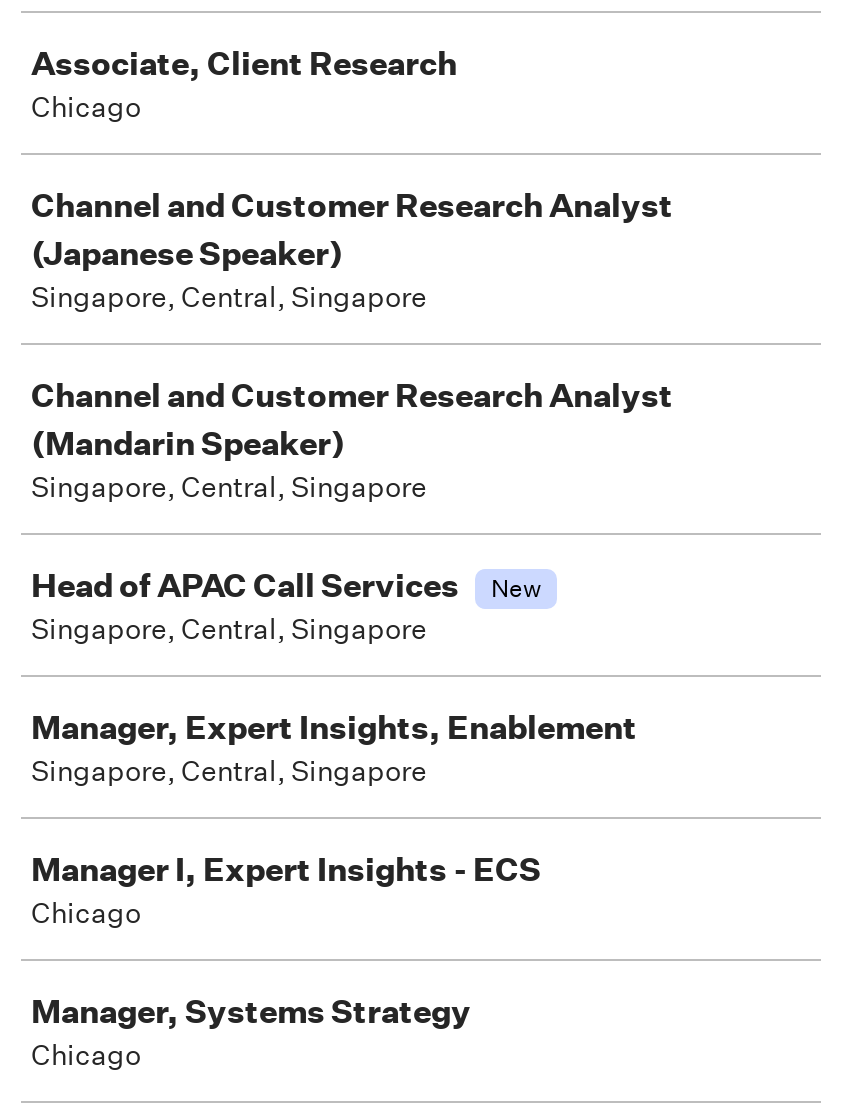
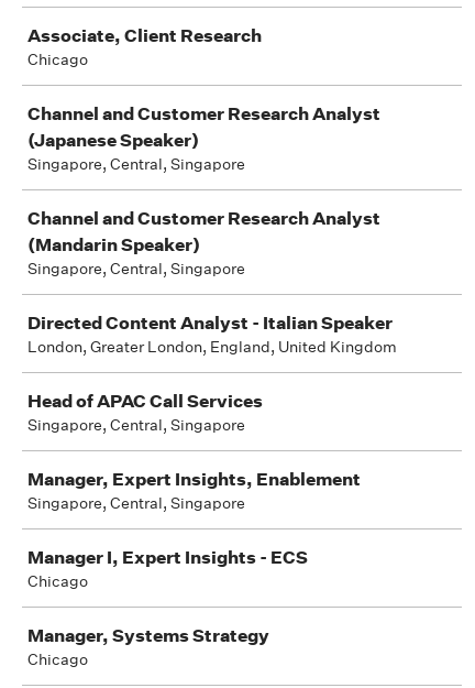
+ Directed Content Analyst - Italian Speaker
+ London, Greater London, England, United Kingdom

- New
